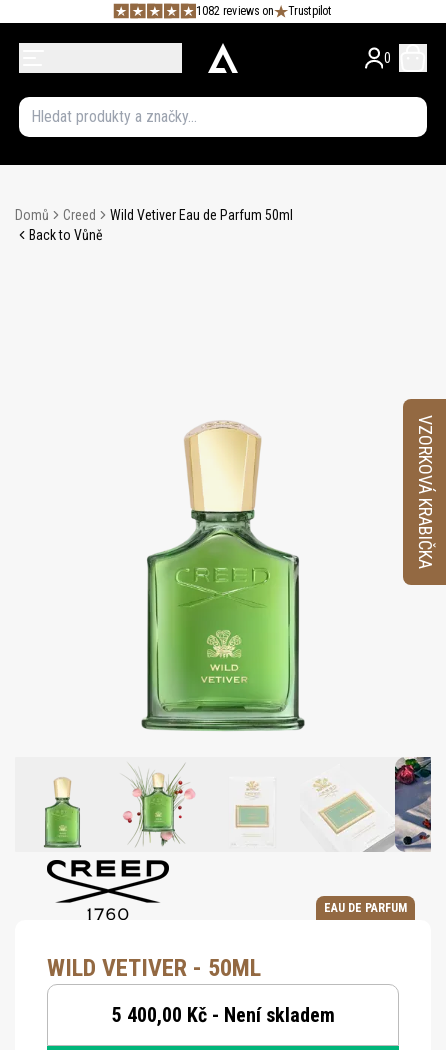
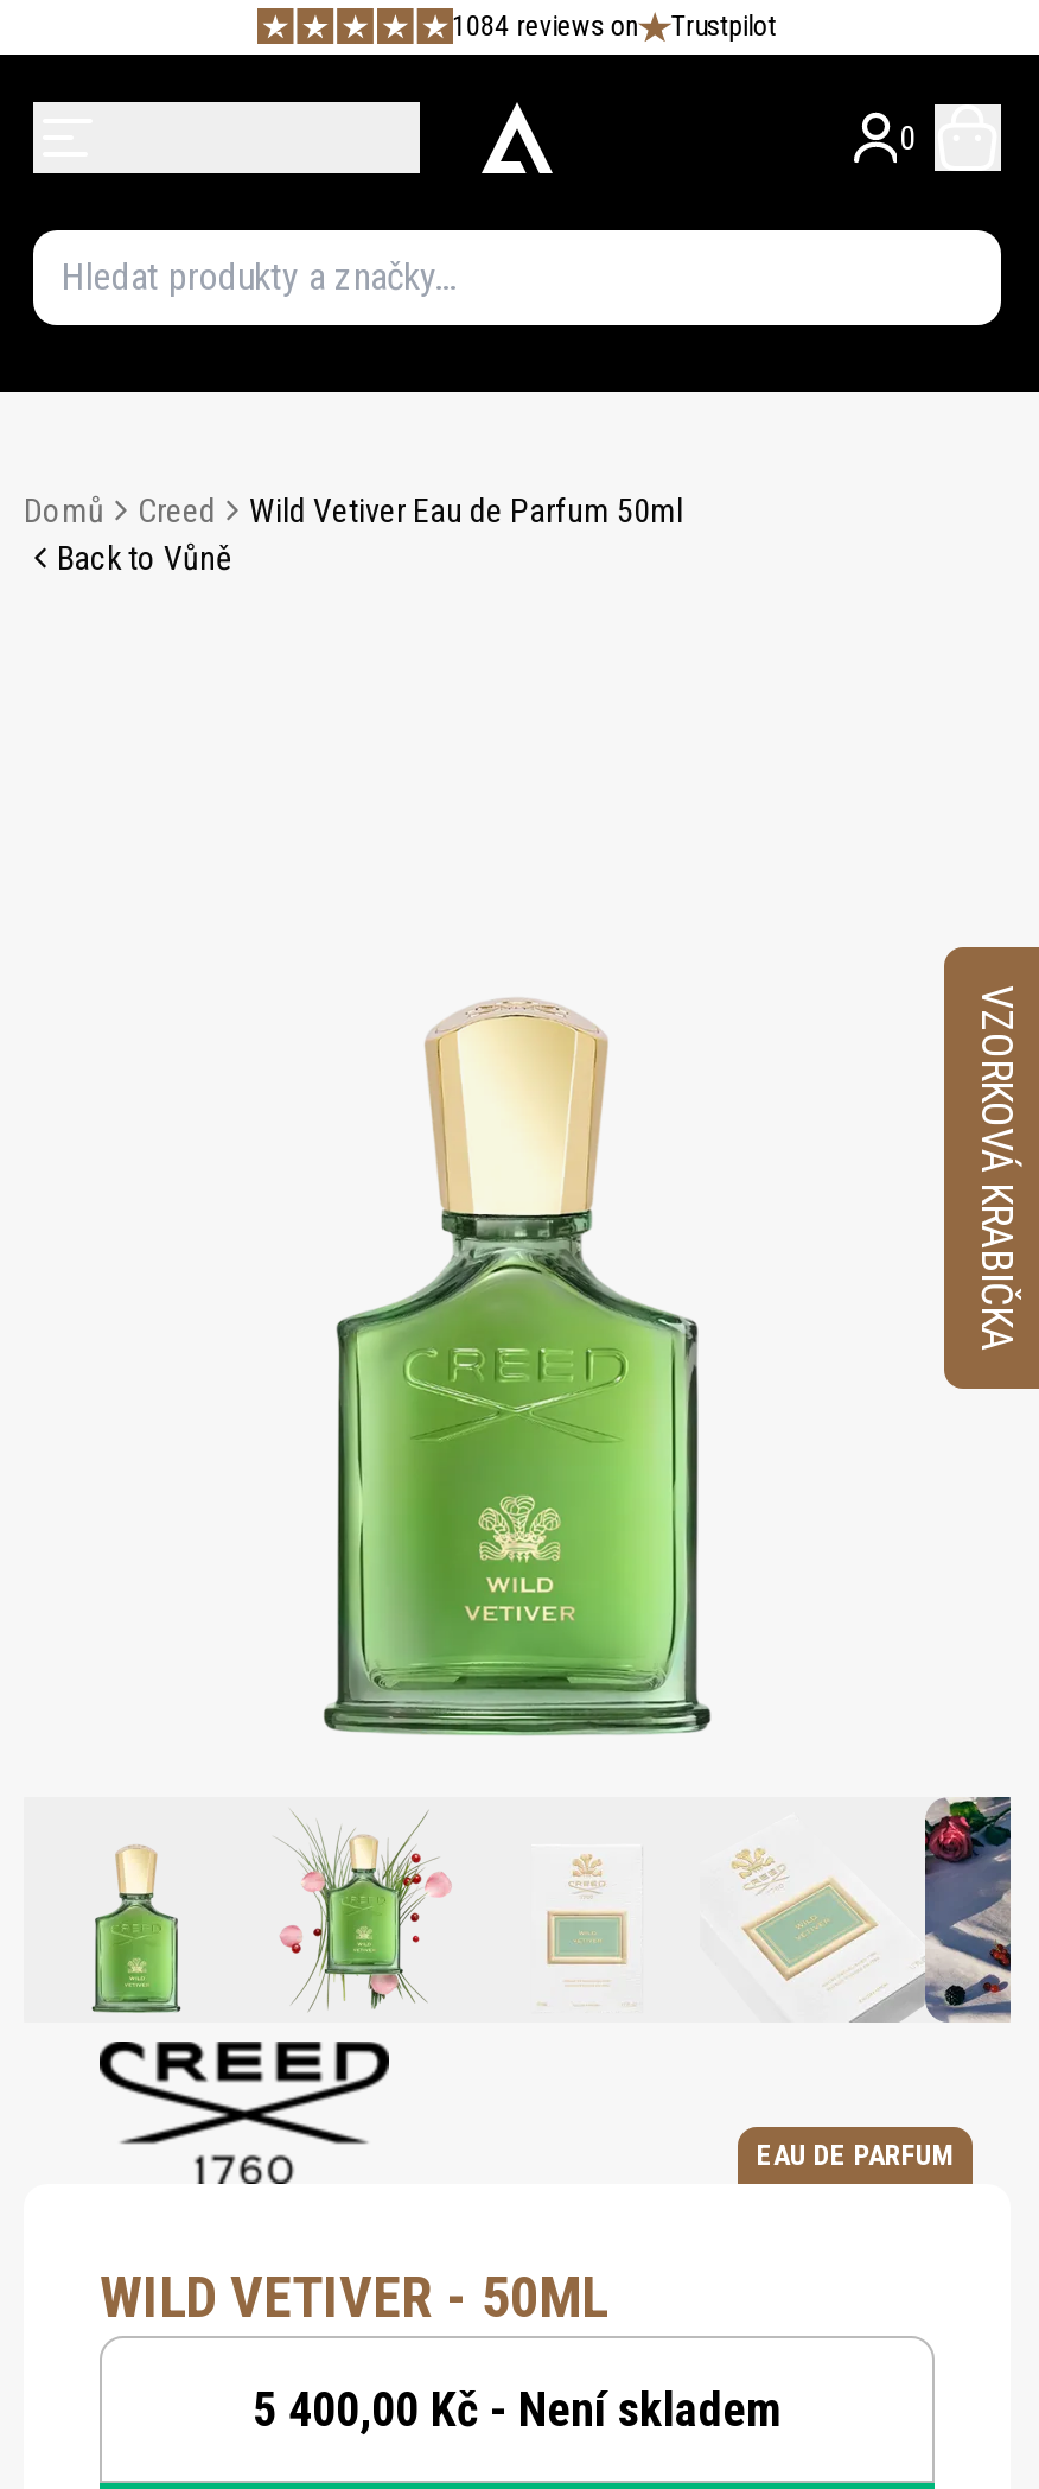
- 1082 reviews on Trustpilot
+ 1084 reviews on Trustpilot
